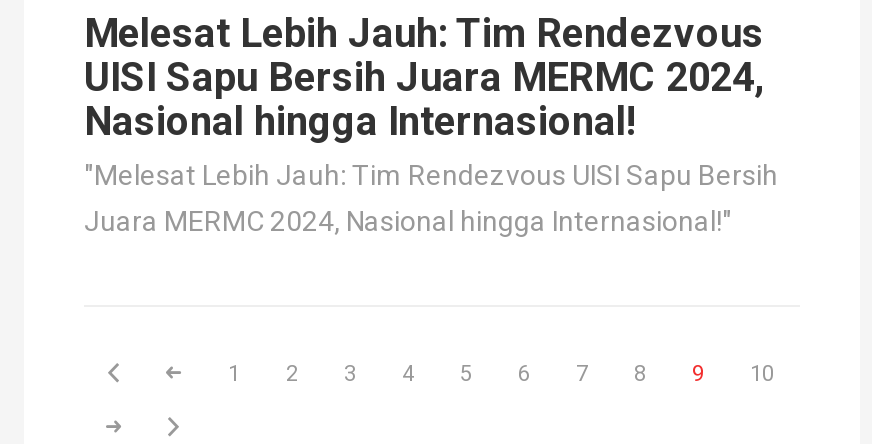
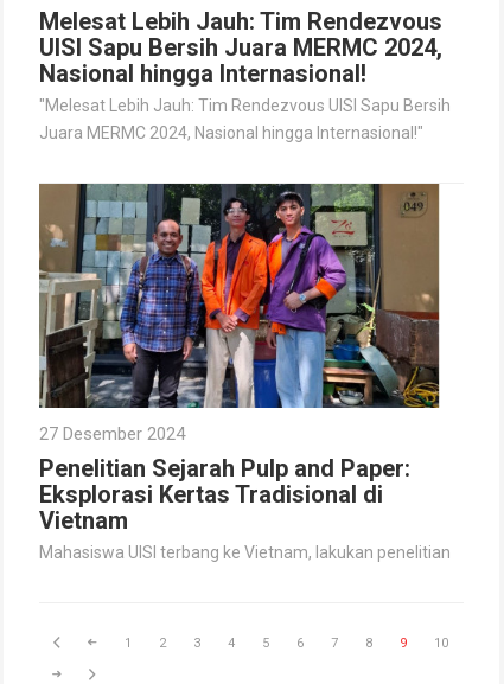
+ [image]
+ 27 Desember 2024
+ Penelitian Sejarah Pulp and Paper:
+ Eksplorasi Kertas Tradisional di
+ Vietnam
+ Mahasiswa UISI terbang ke Vietnam, lakukan penelitian
